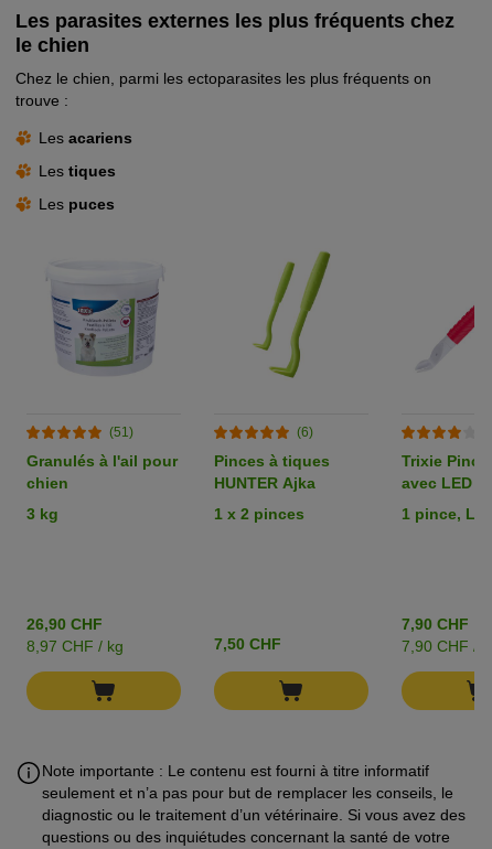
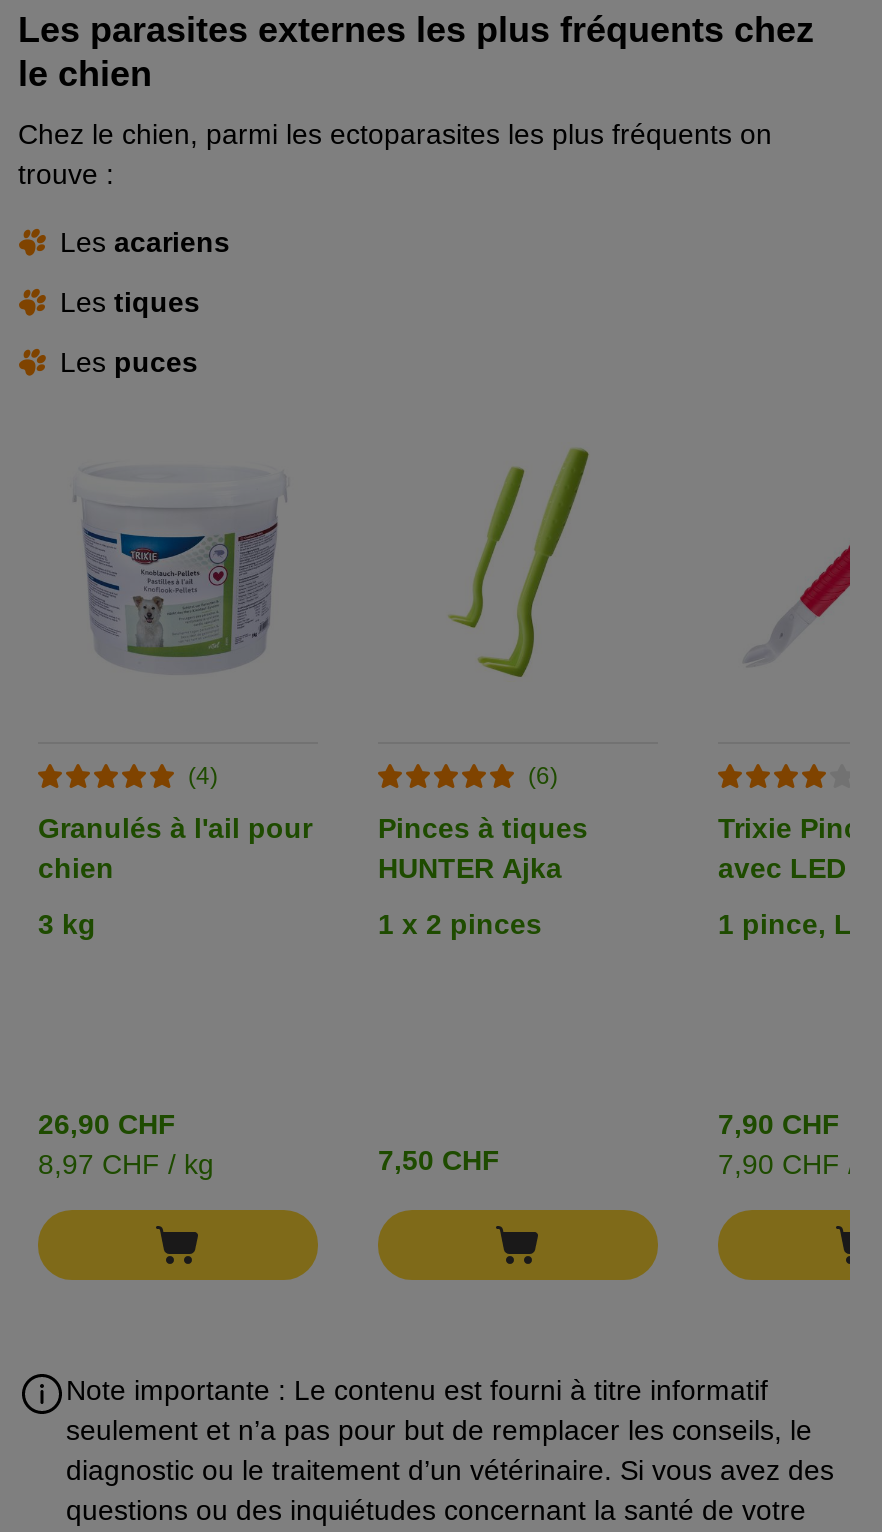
- (51)
+ (4)
